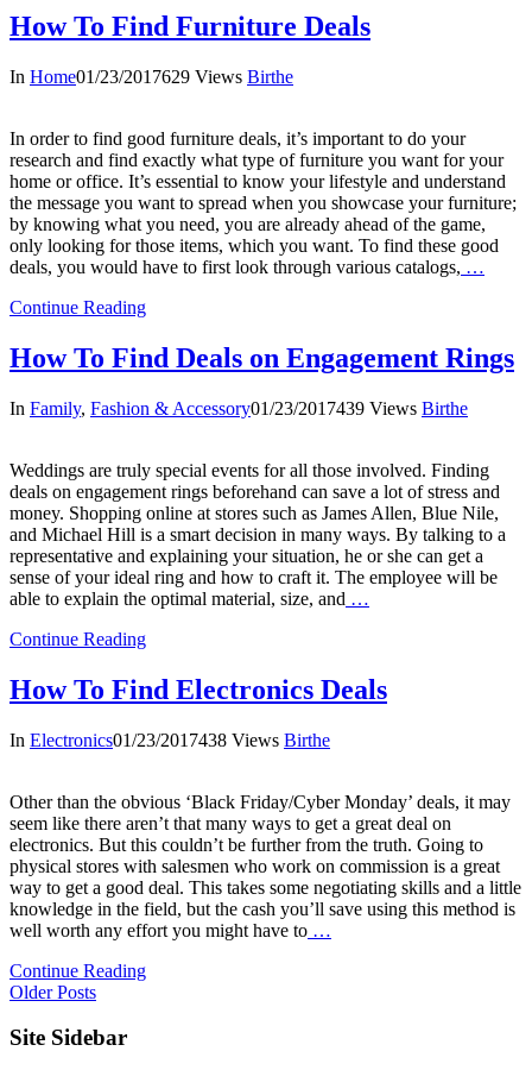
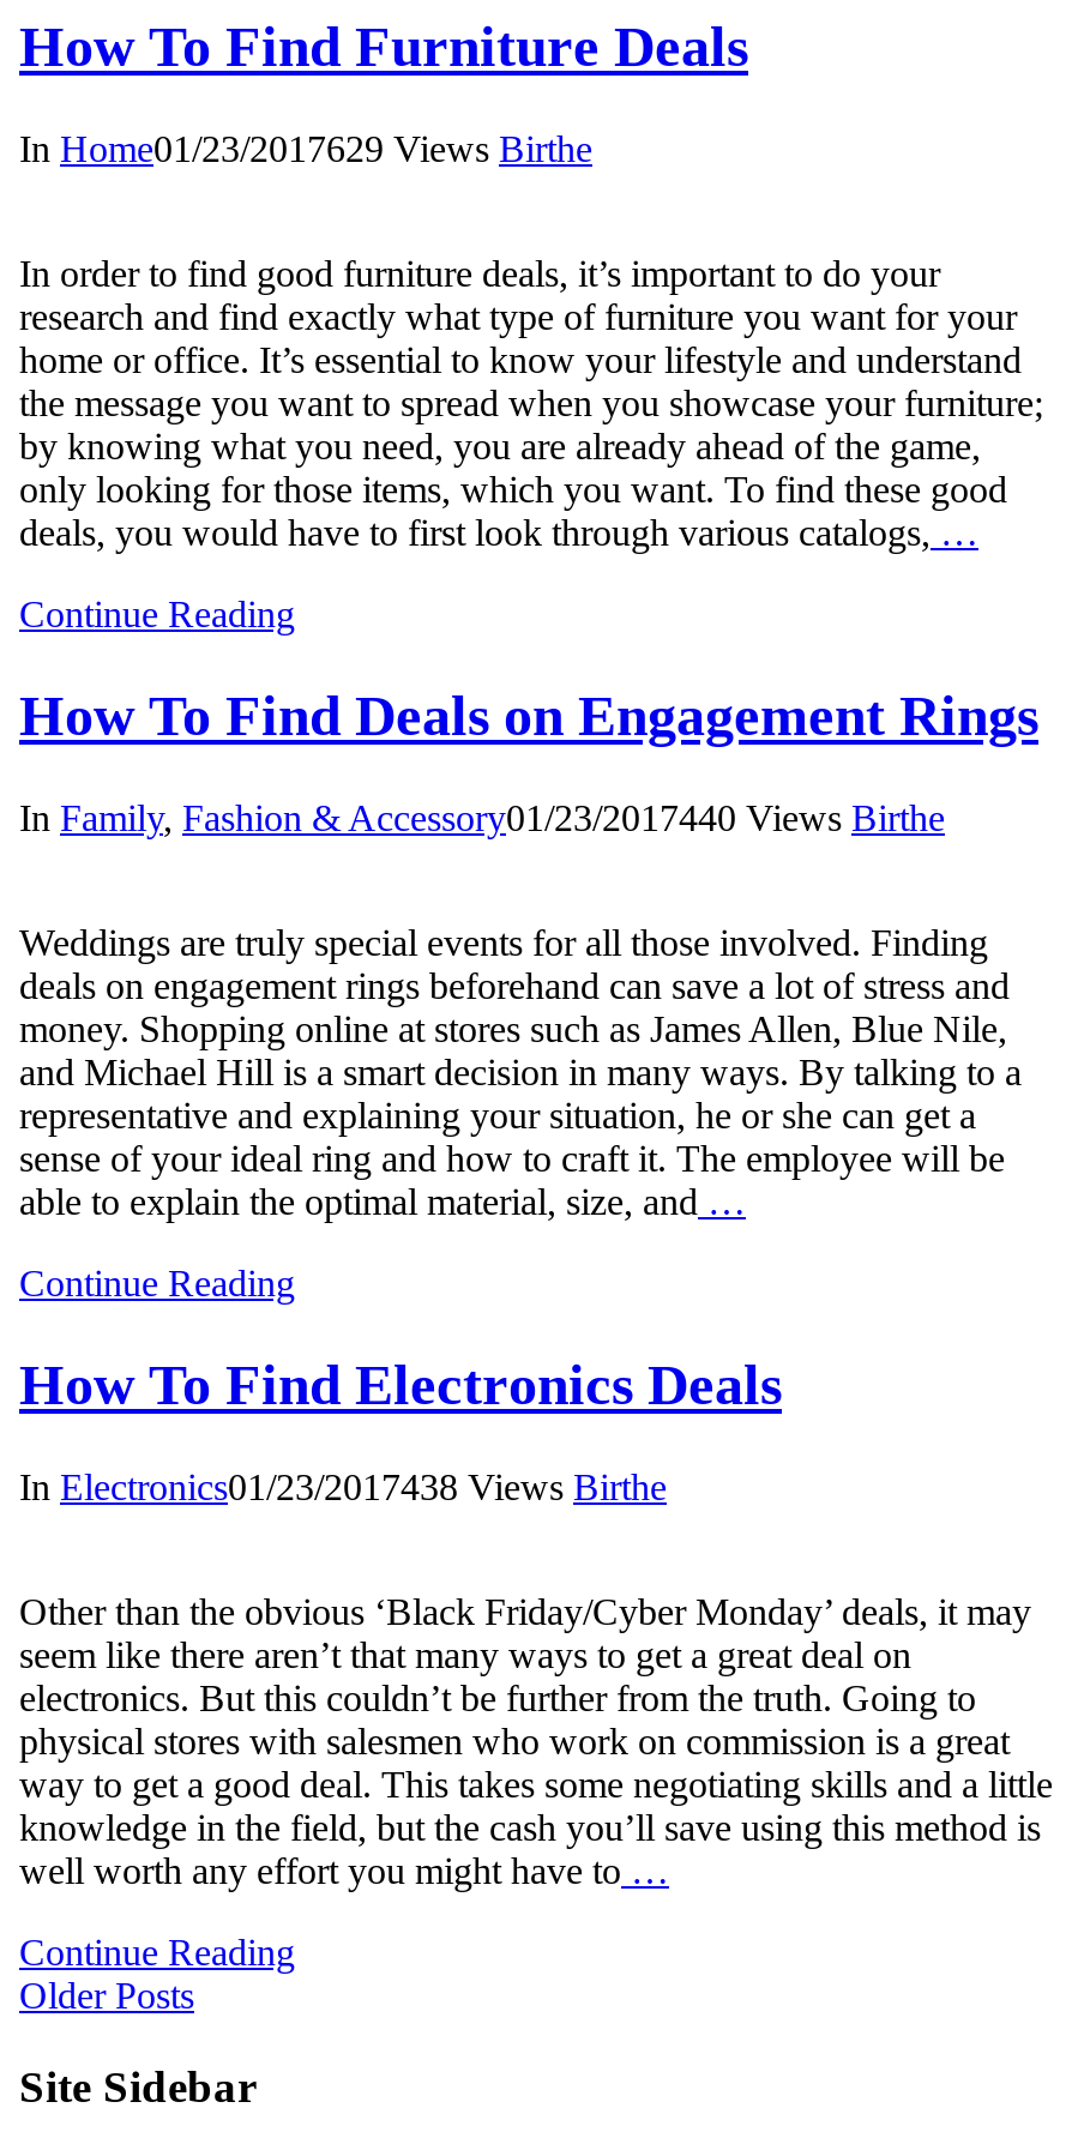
- In Family, Fashion & Accessory01/23/2017439 Views Birthe
+ In Family, Fashion & Accessory01/23/2017440 Views Birthe
